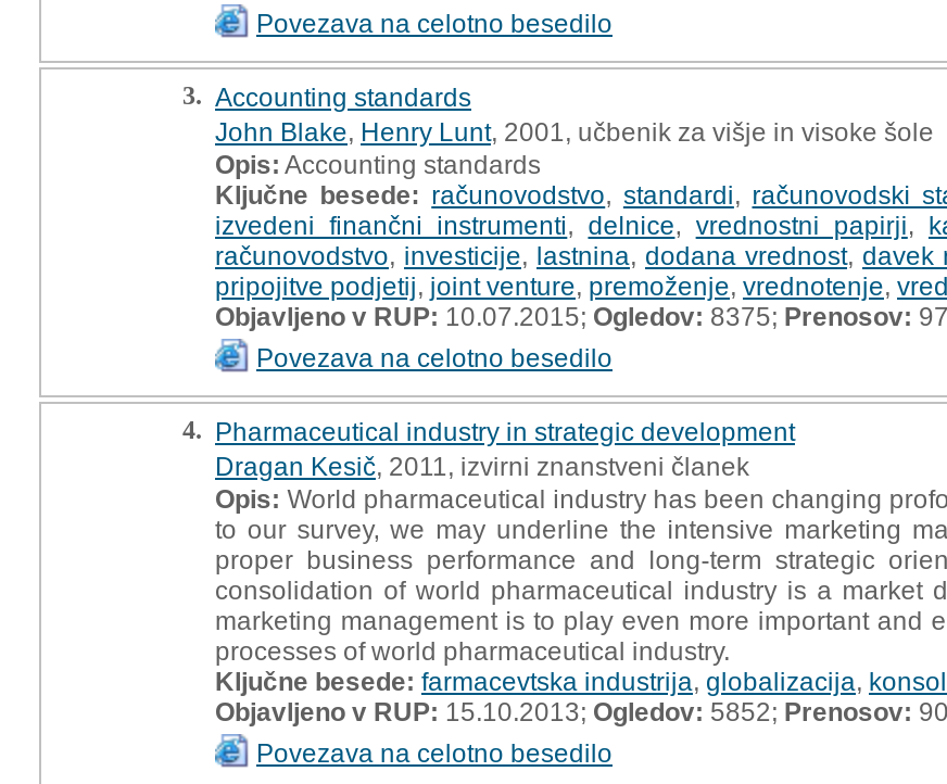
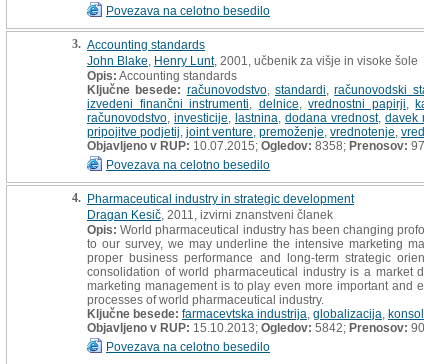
- Objavljeno v RUP:10.07.2015;Ogledov:8375;Prenosov:97
+ Objavljeno v RUP:10.07.2015;Ogledov:8358;Prenosov:97

- Objavljeno v RUP:15.10.2013;Ogledov: 5852;Prenosov:90
+ Objavljeno v RUP:15.10.2013;Ogledov: 5842;Prenosov:90
